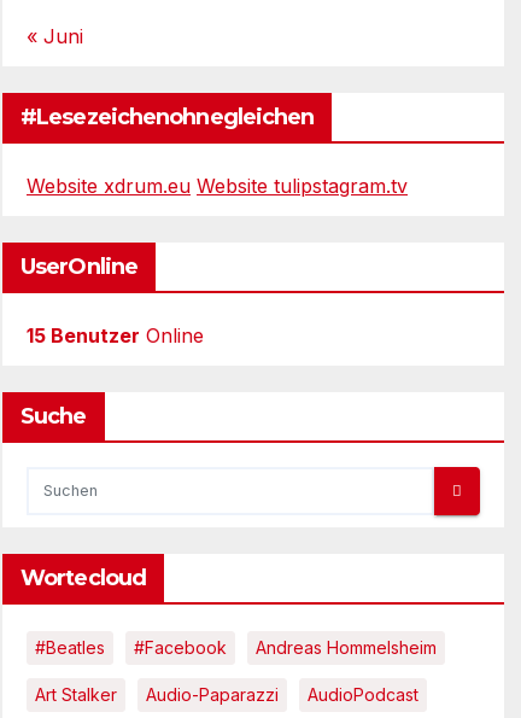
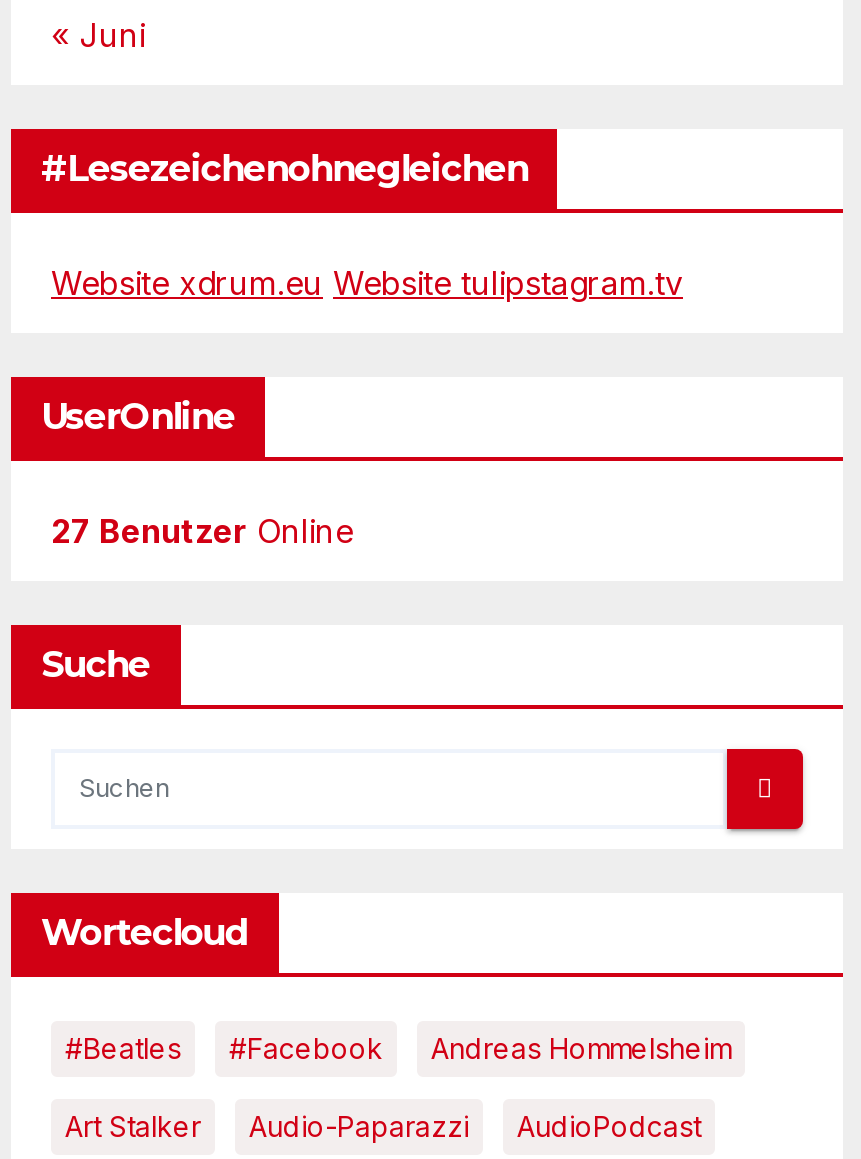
- 15 Benutzer Online
+ 27 Benutzer Online
